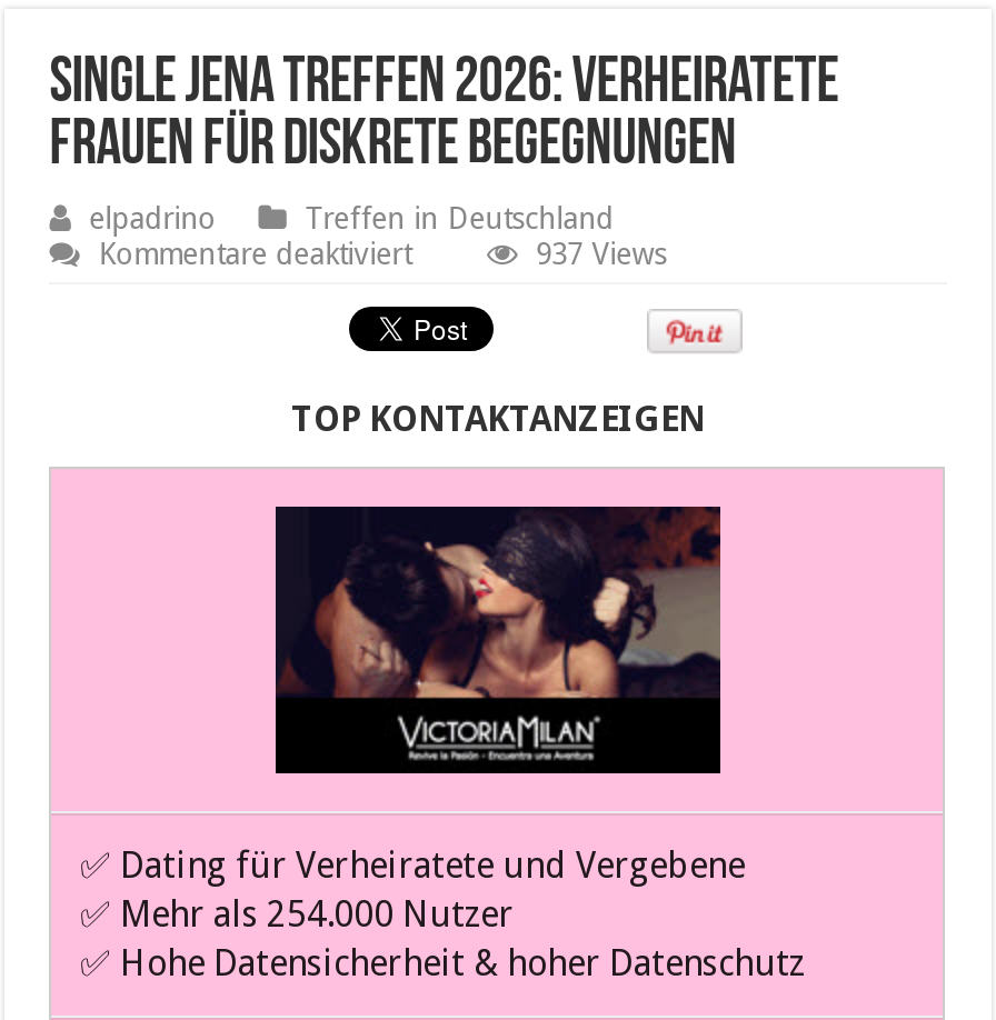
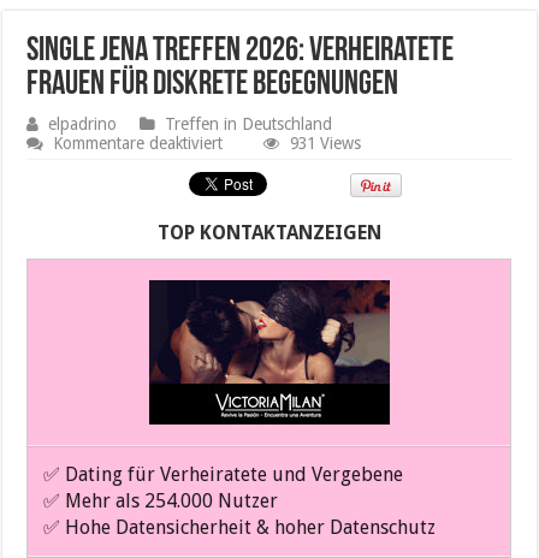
- 937 Views
+ 931 Views
